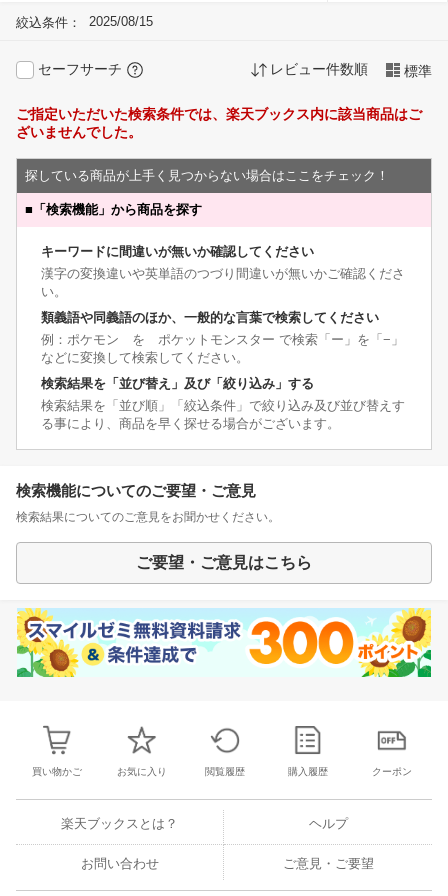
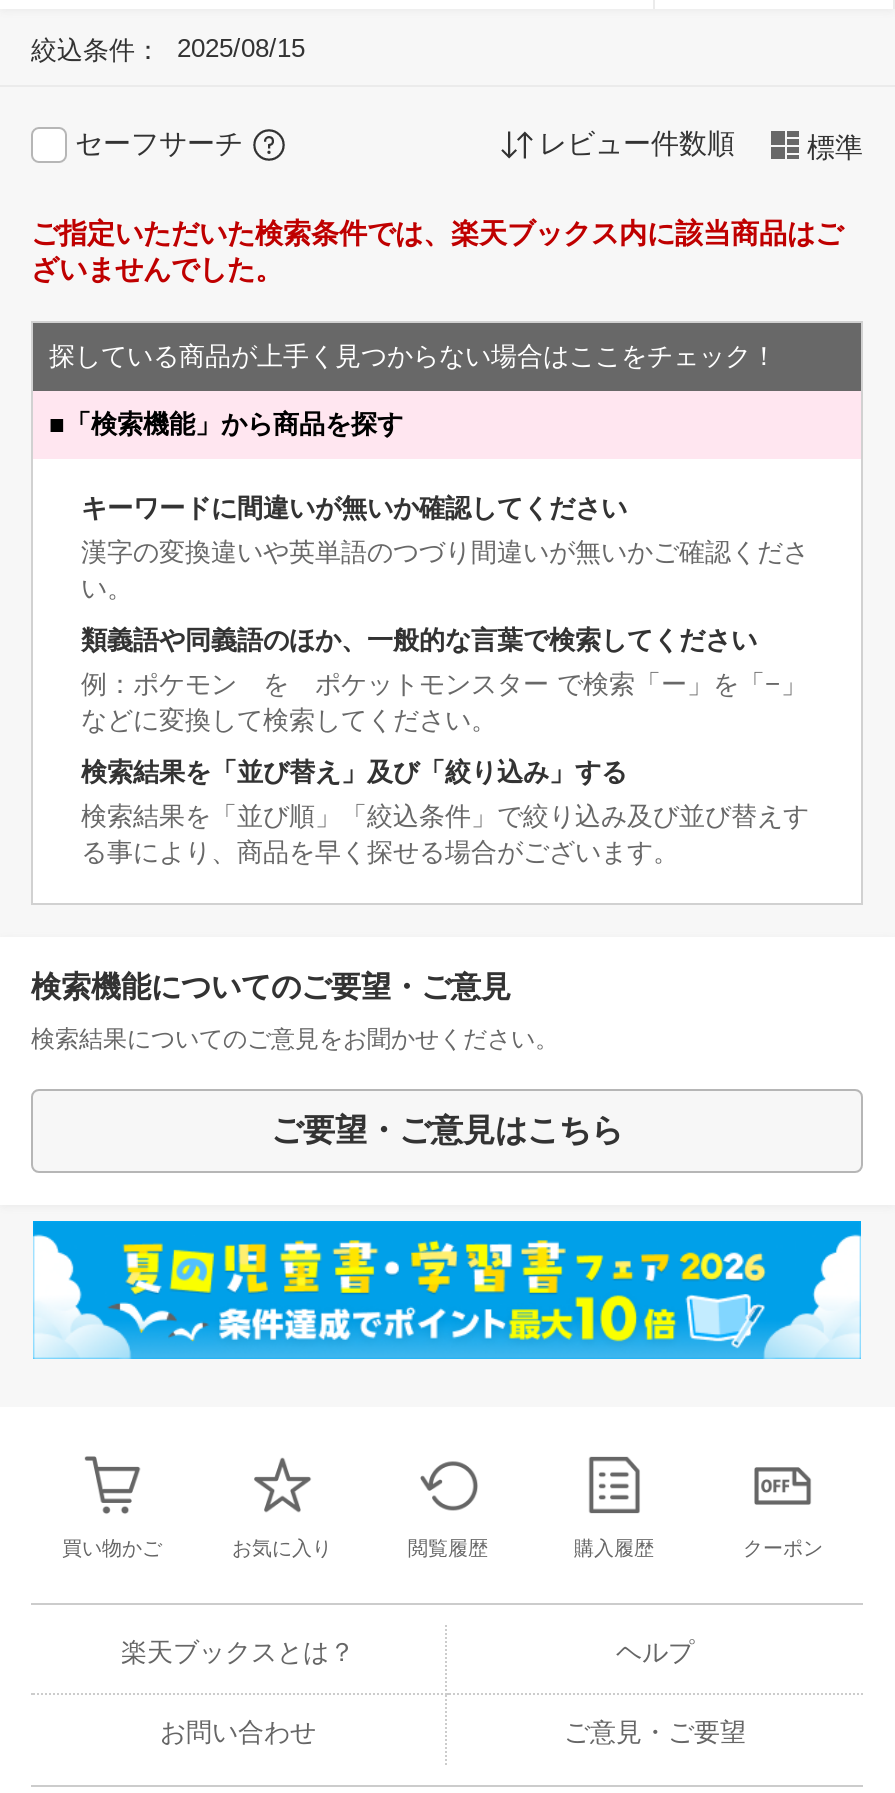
- [image]
+ [image]
